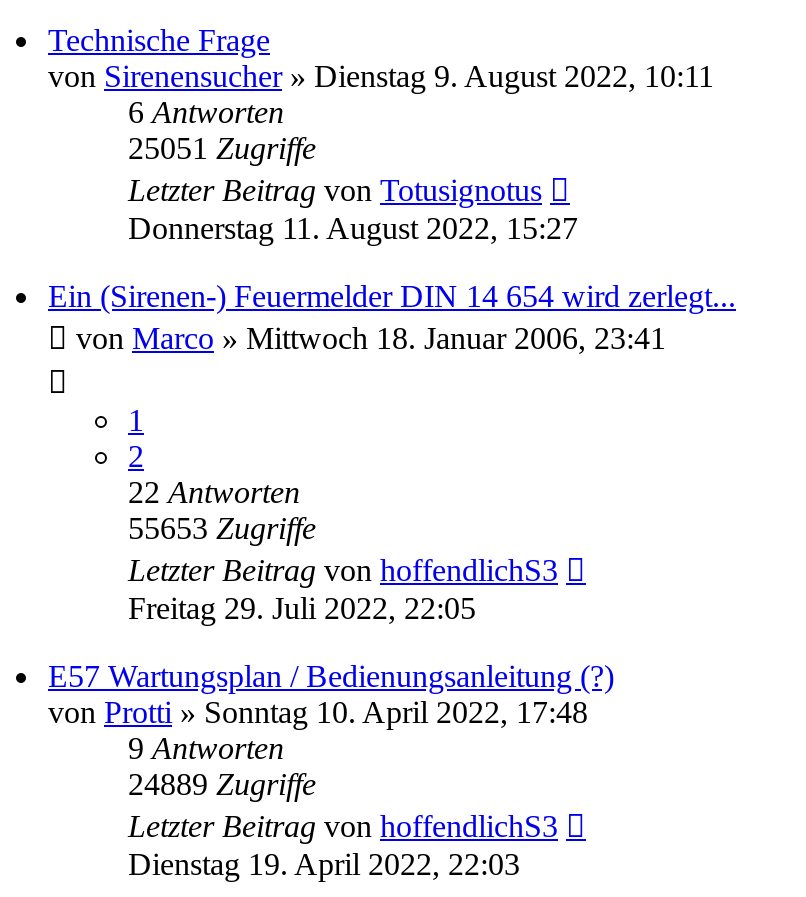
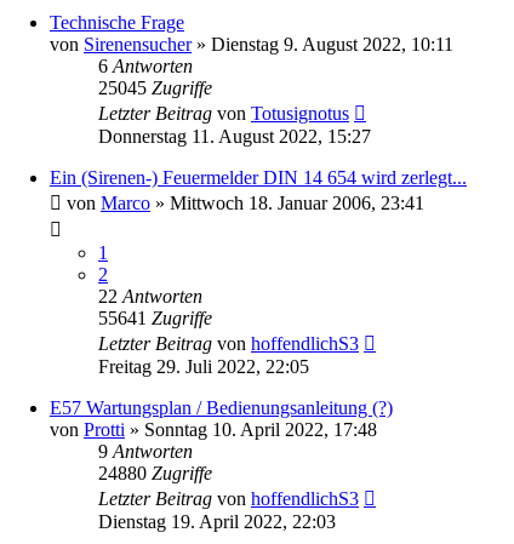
- 25051 Zugriffe
+ 25045 Zugriffe

- 55653 Zugriffe
+ 55641 Zugriffe

- 24889 Zugriffe
+ 24880 Zugriffe
